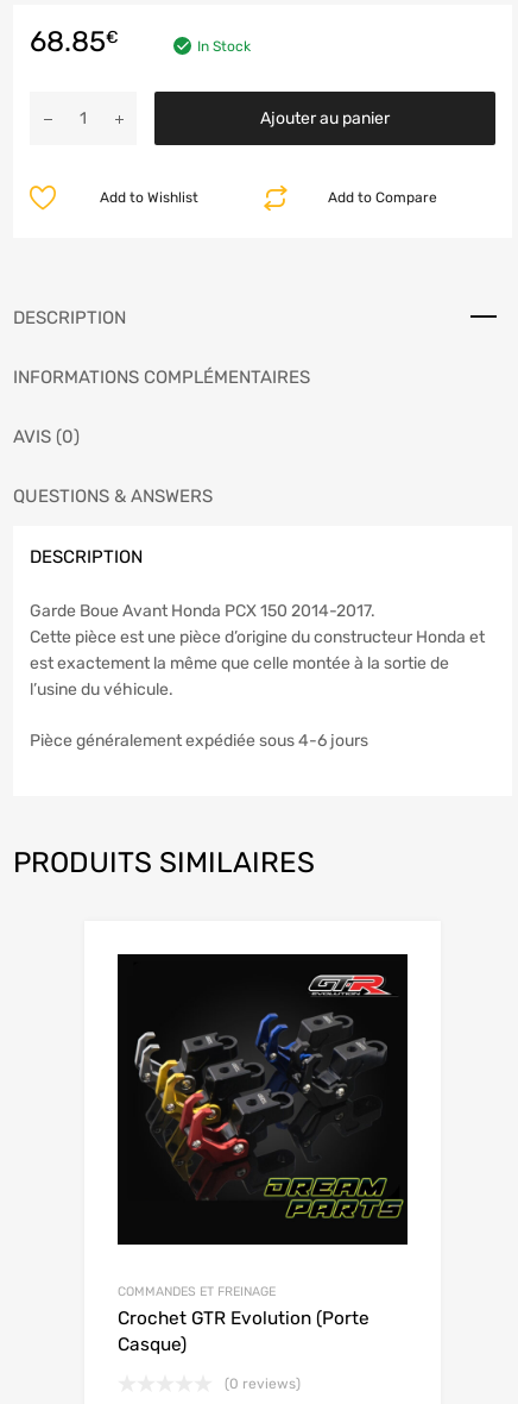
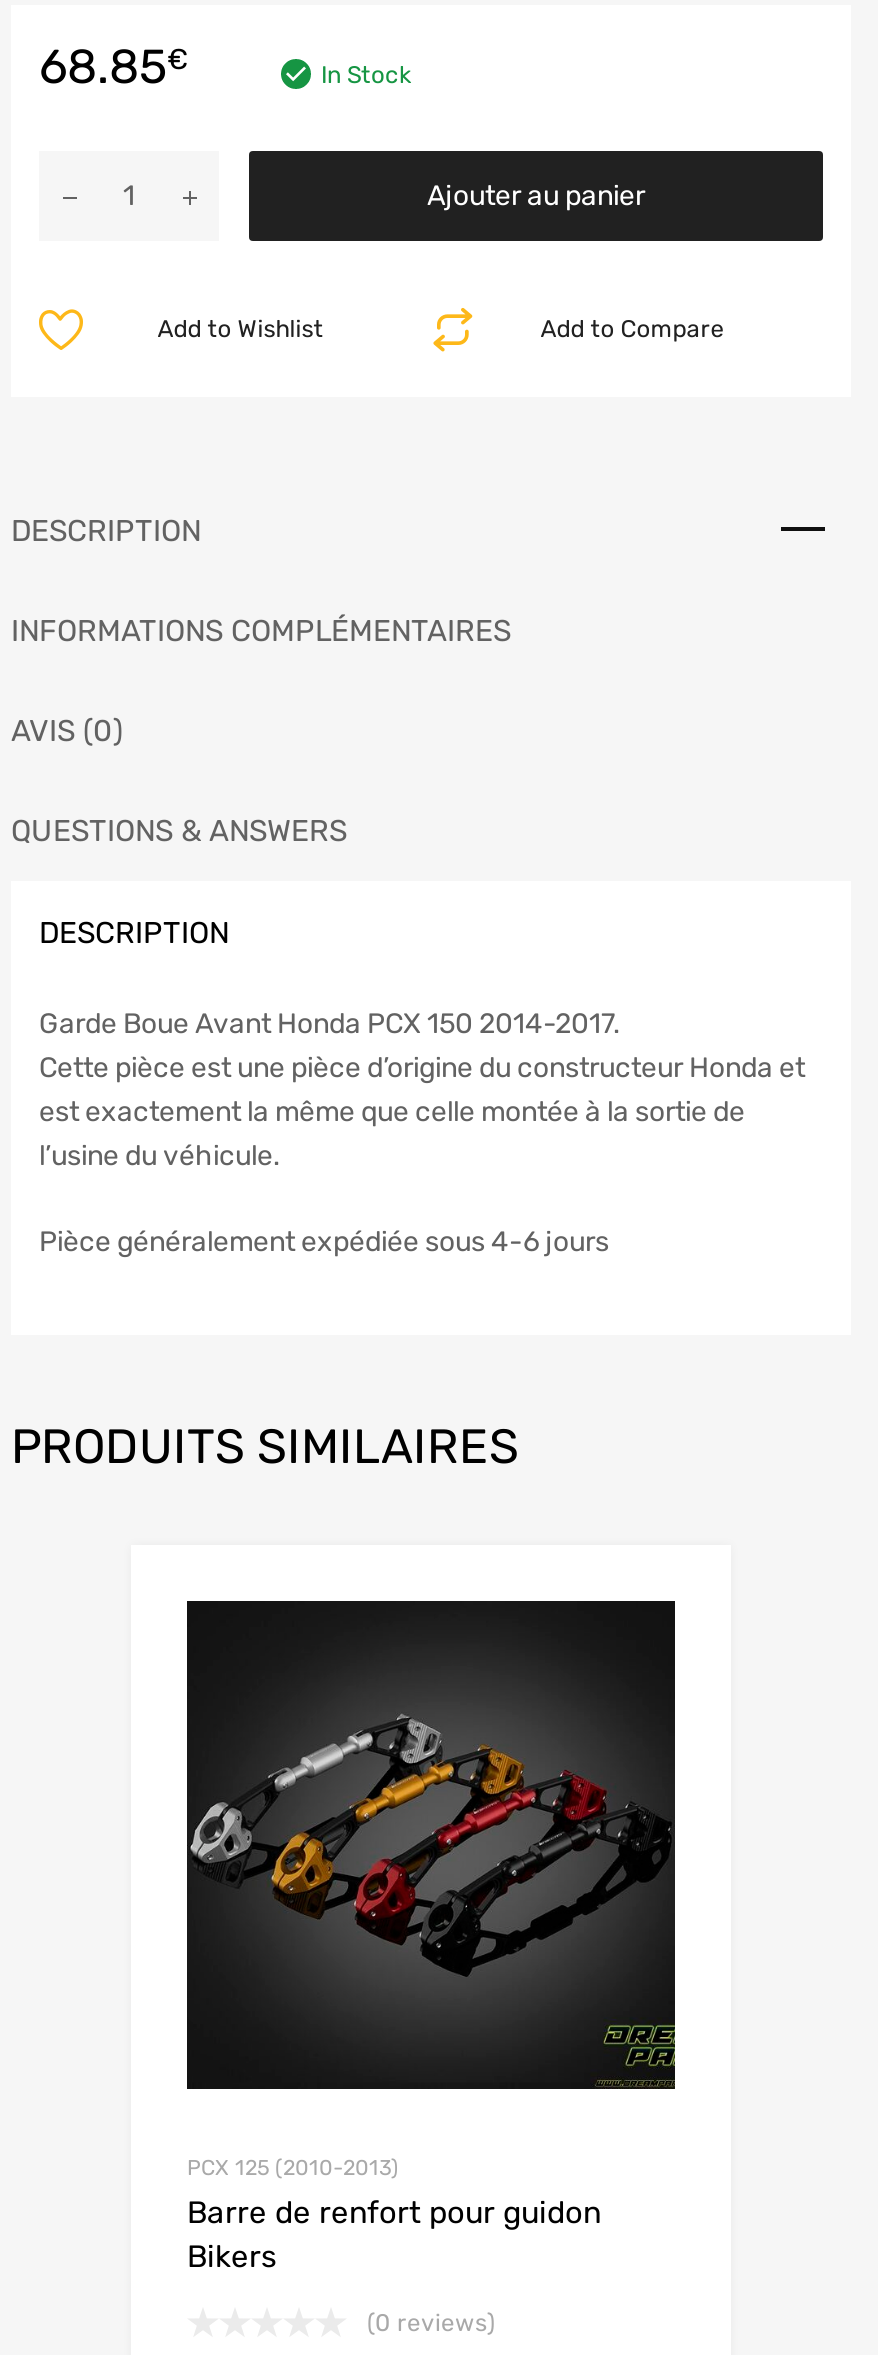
- [image]
+ [image]

- COMMANDES ET FREINAGE
- Crochet GTR Evolution (Porte
- Casque)
+ PCX 125 (2010-2013)
+ Barre de renfort pour guidon
+ Bikers
